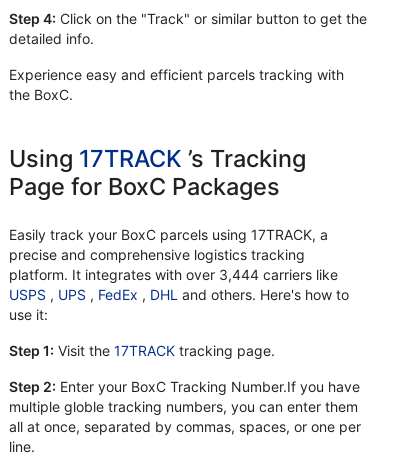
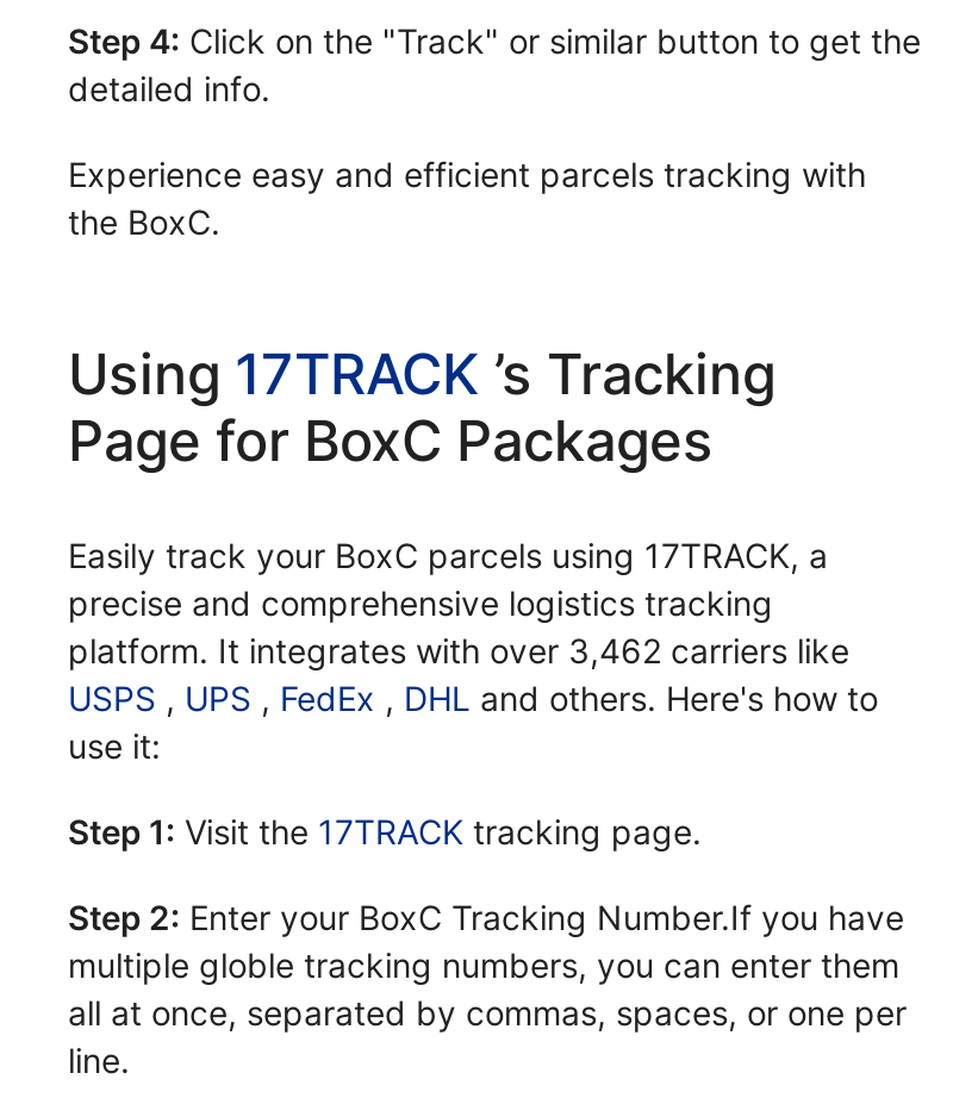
- platform. It integrates with over 3,444 carriers like
+ platform. It integrates with over 3,462 carriers like
